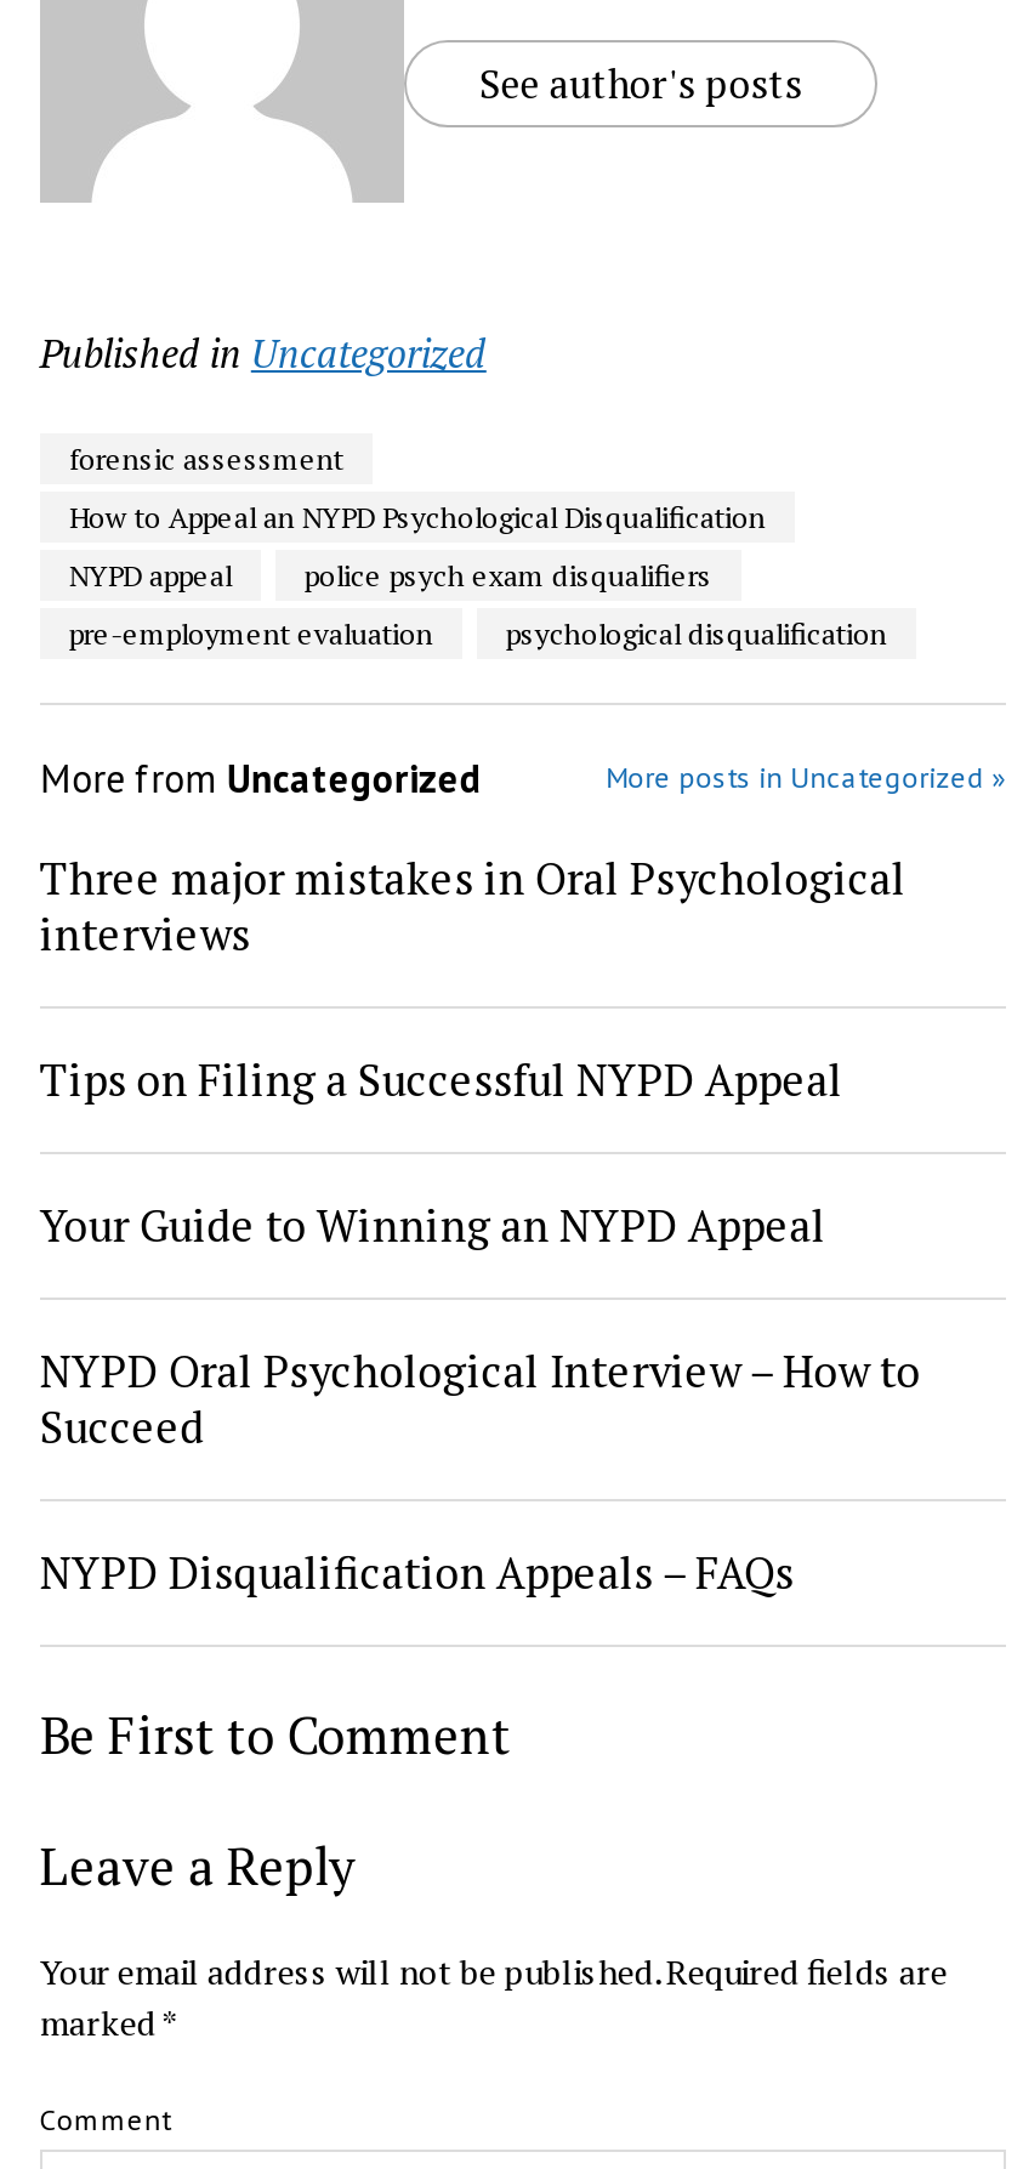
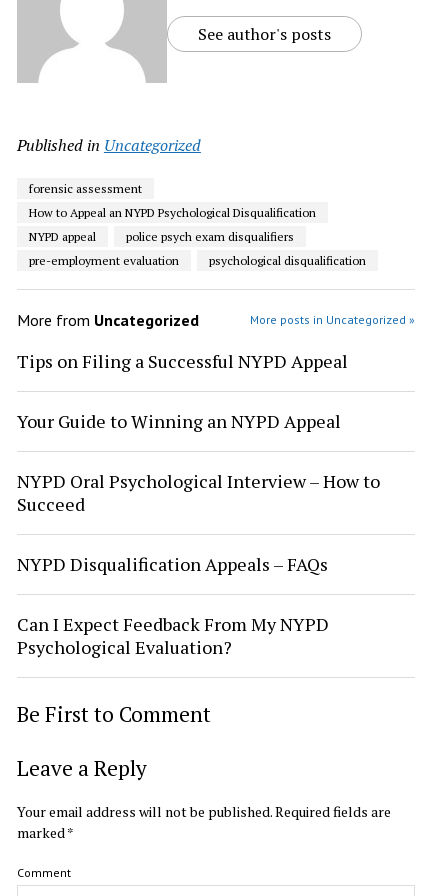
- Three major mistakes in Oral Psychological
- interviews

moved up: Tips on Filing a Successful NYPD Appeal | Your Guide to Winning an NYPD Appeal | NYPD Oral Psychological Interview – How to | Succeed | NYPD Disqualification Appeals – FAQs

+ Can I Expect Feedback From My NYPD
+ Psychological Evaluation?
